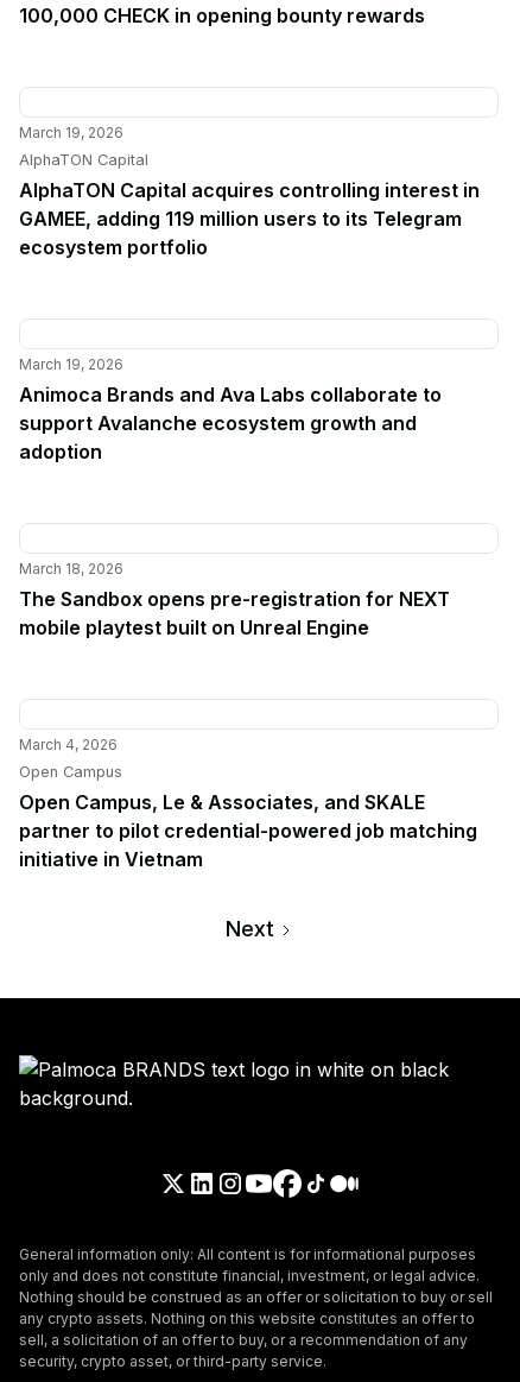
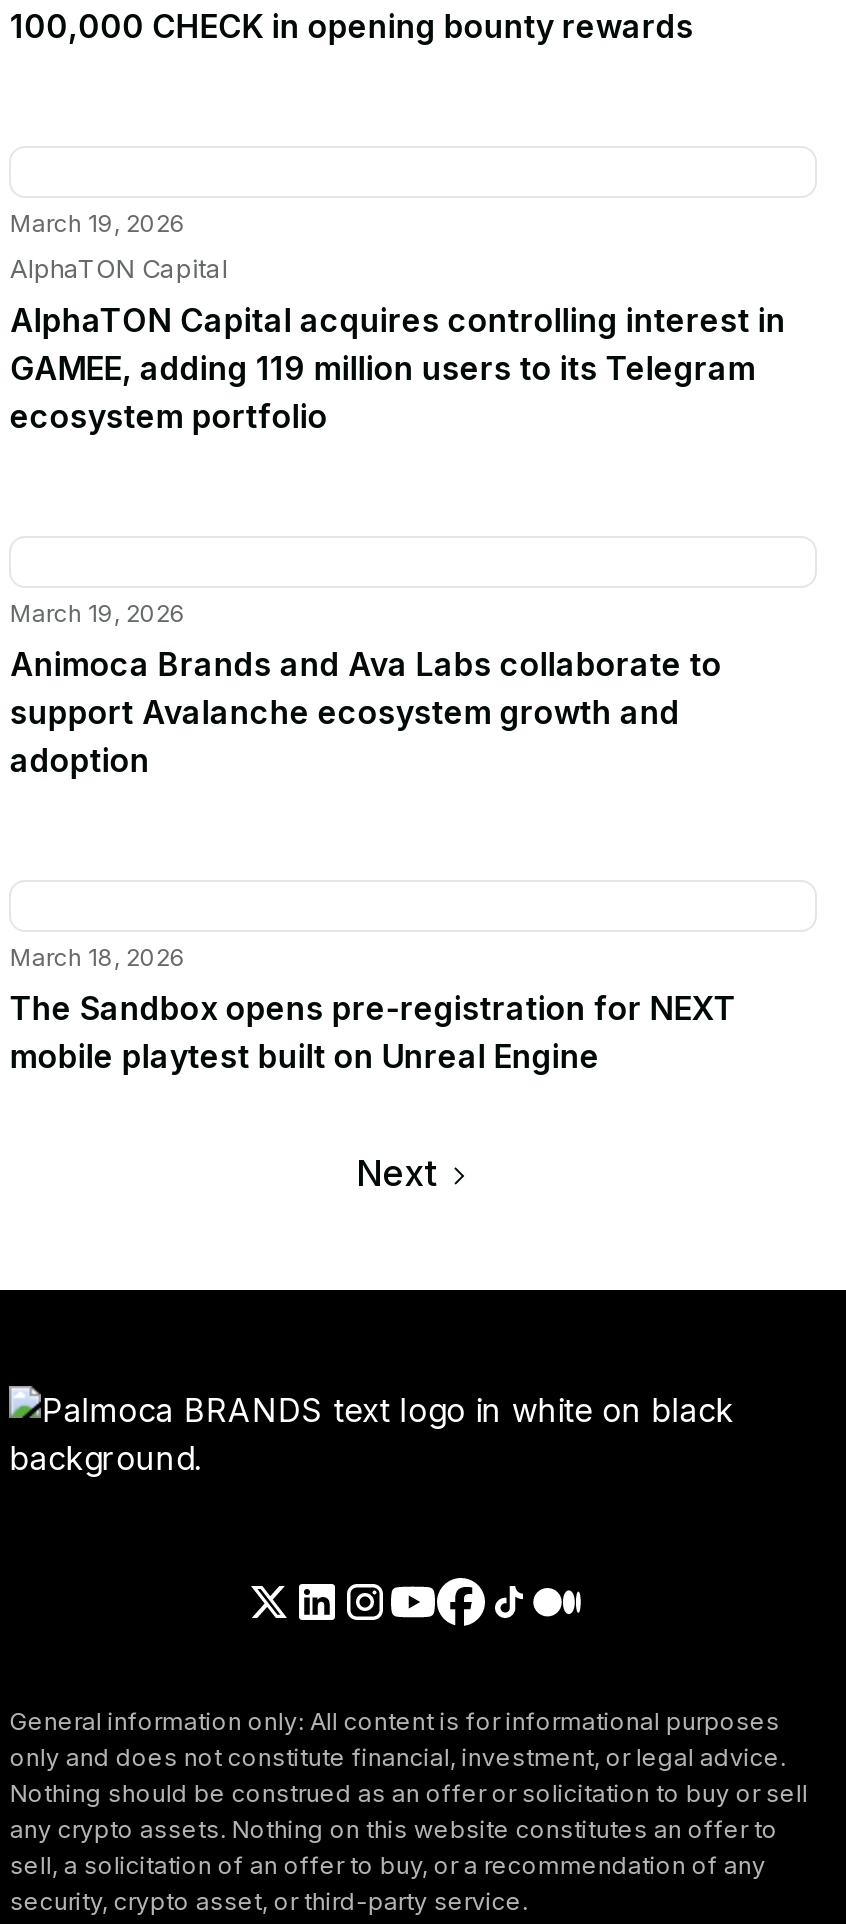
- March 4, 2026
- Open Campus
- Open Campus, Le & Associates, and SKALE
- partner to pilot credential-powered job matching
- initiative in Vietnam
